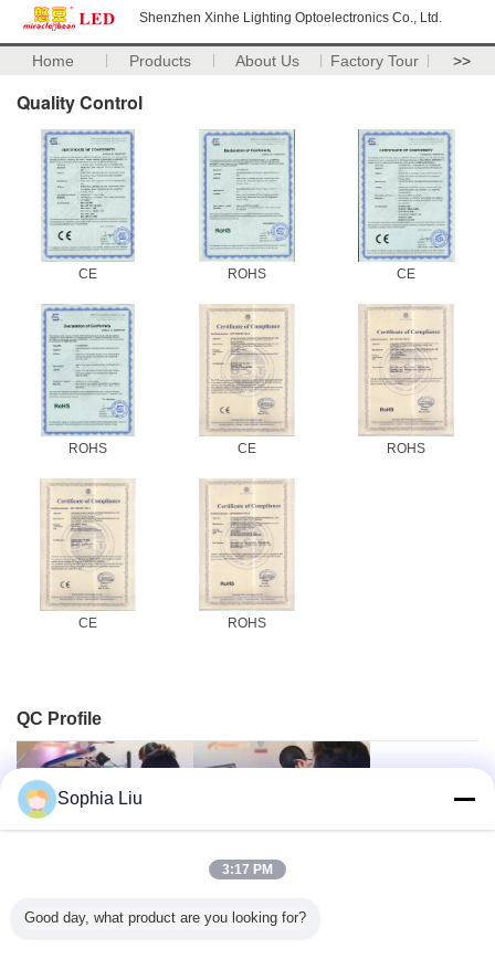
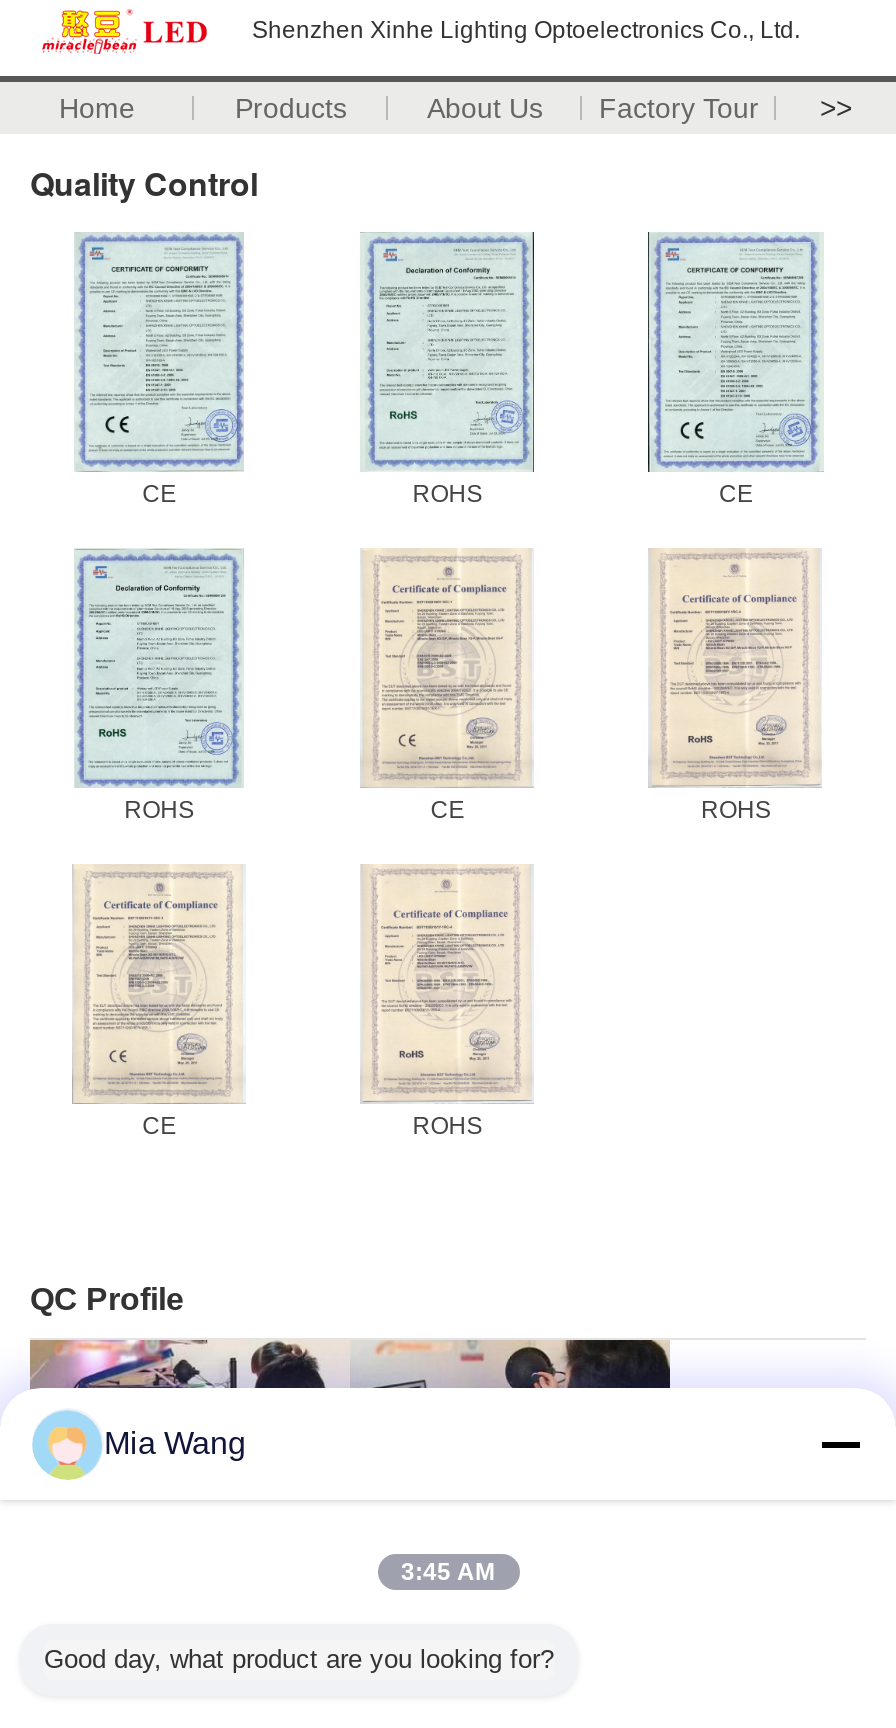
- Sophia Liu
+ Mia Wang

- 3:17 PM
+ 3:45 AM
